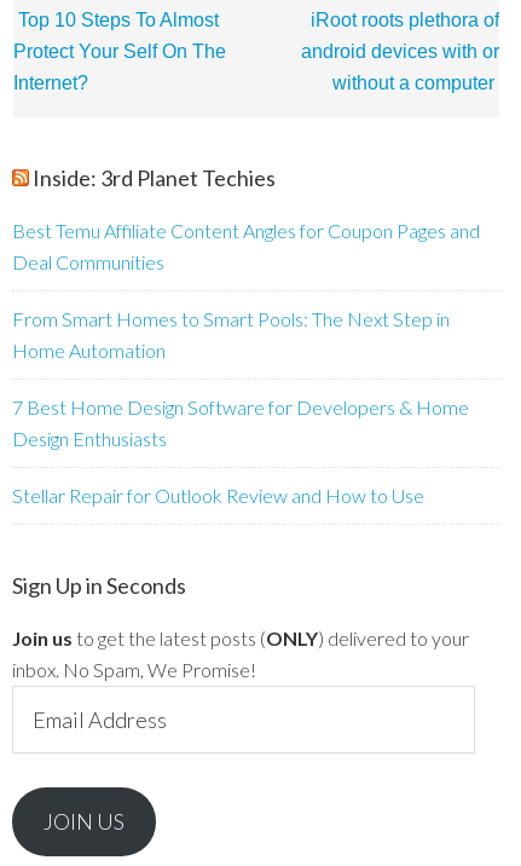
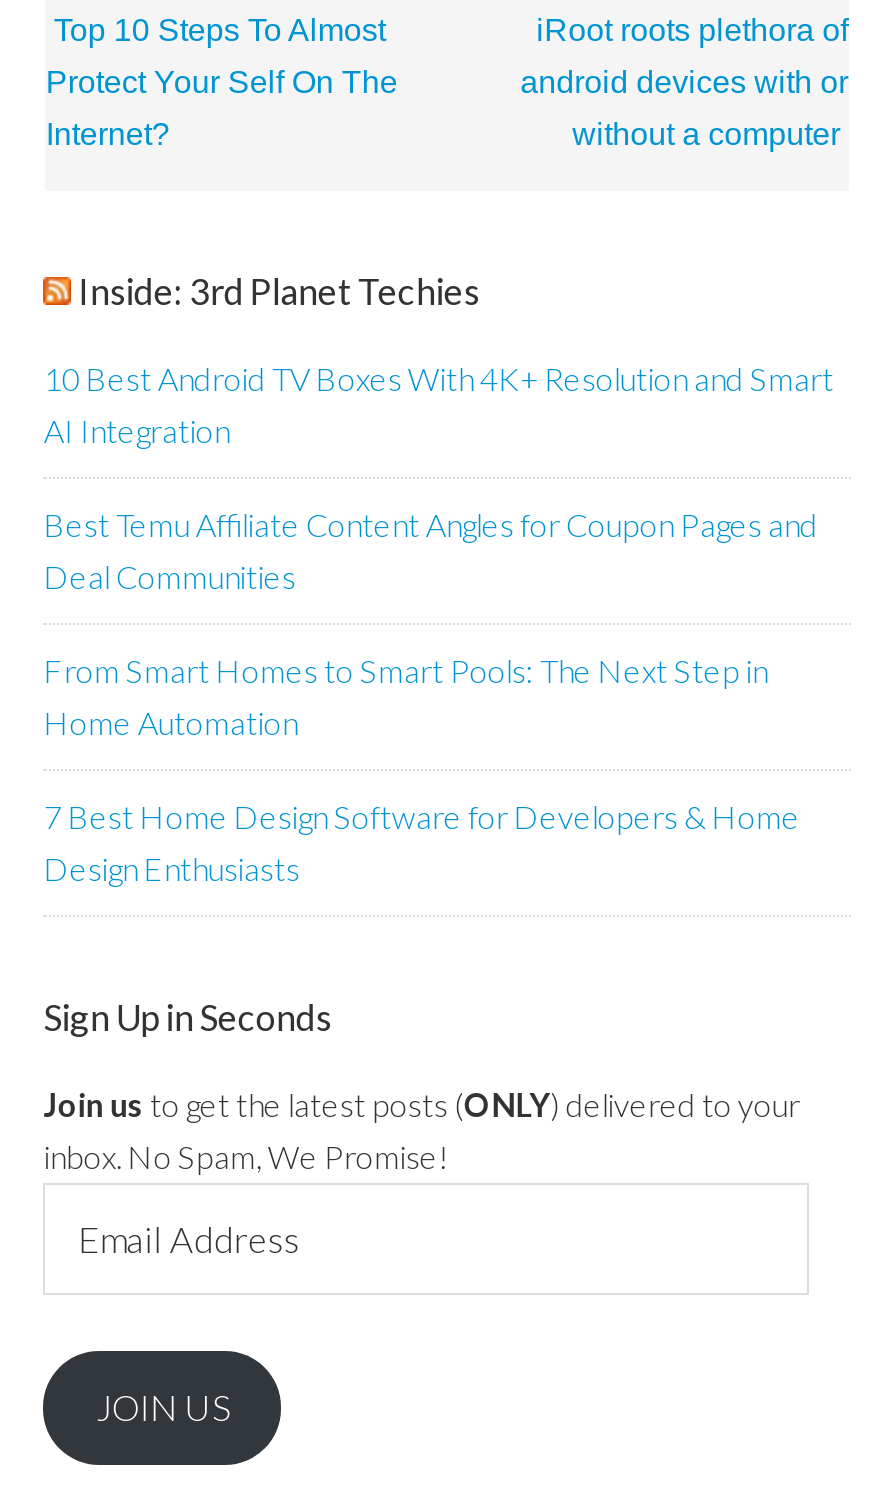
+ 10 Best Android TV Boxes With 4K+ Resolution and Smart
+ AI Integration

moved down: Best Temu Affiliate Content Angles for Coupon Pages and | Deal Communities | From Smart Homes to Smart Pools: The Next Step in | Home Automation | 7 Best Home Design Software for Developers & Home | Design Enthusiasts

- Stellar Repair for Outlook Review and How to Use
